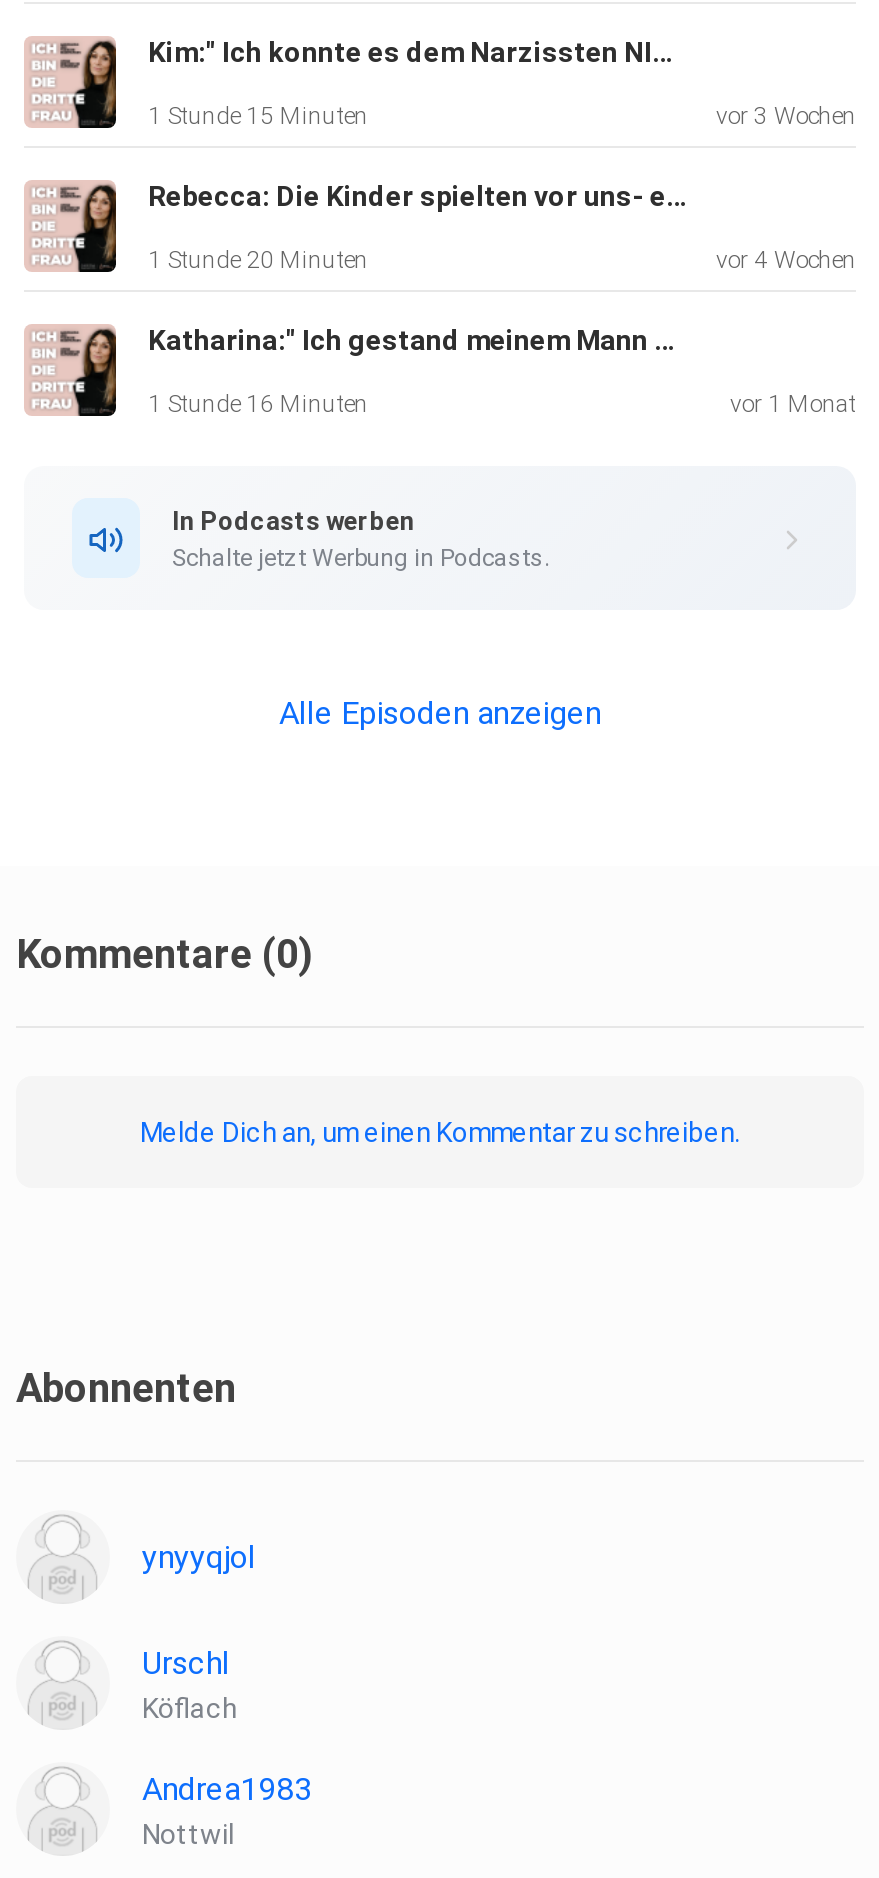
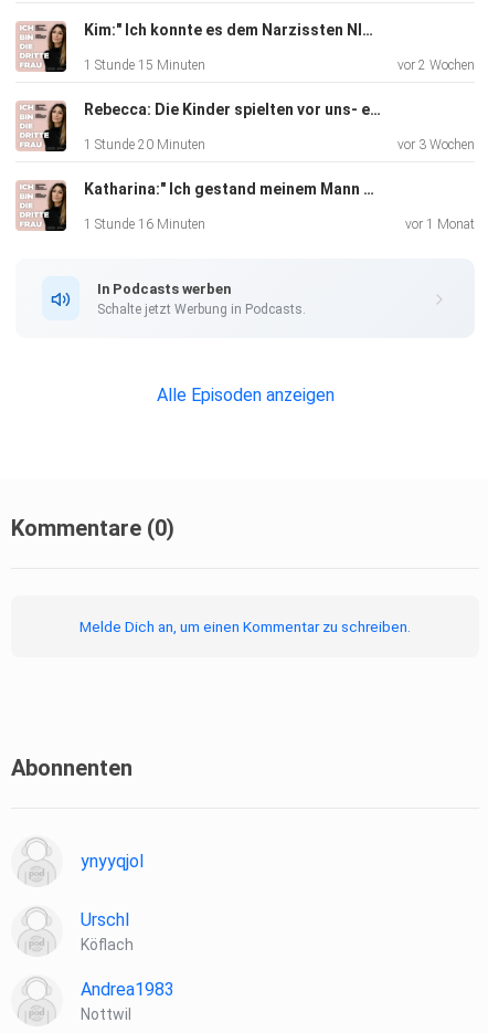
- vor 3 Wochen
+ vor 2 Wochen

- vor 4 Wochen
+ vor 3 Wochen
